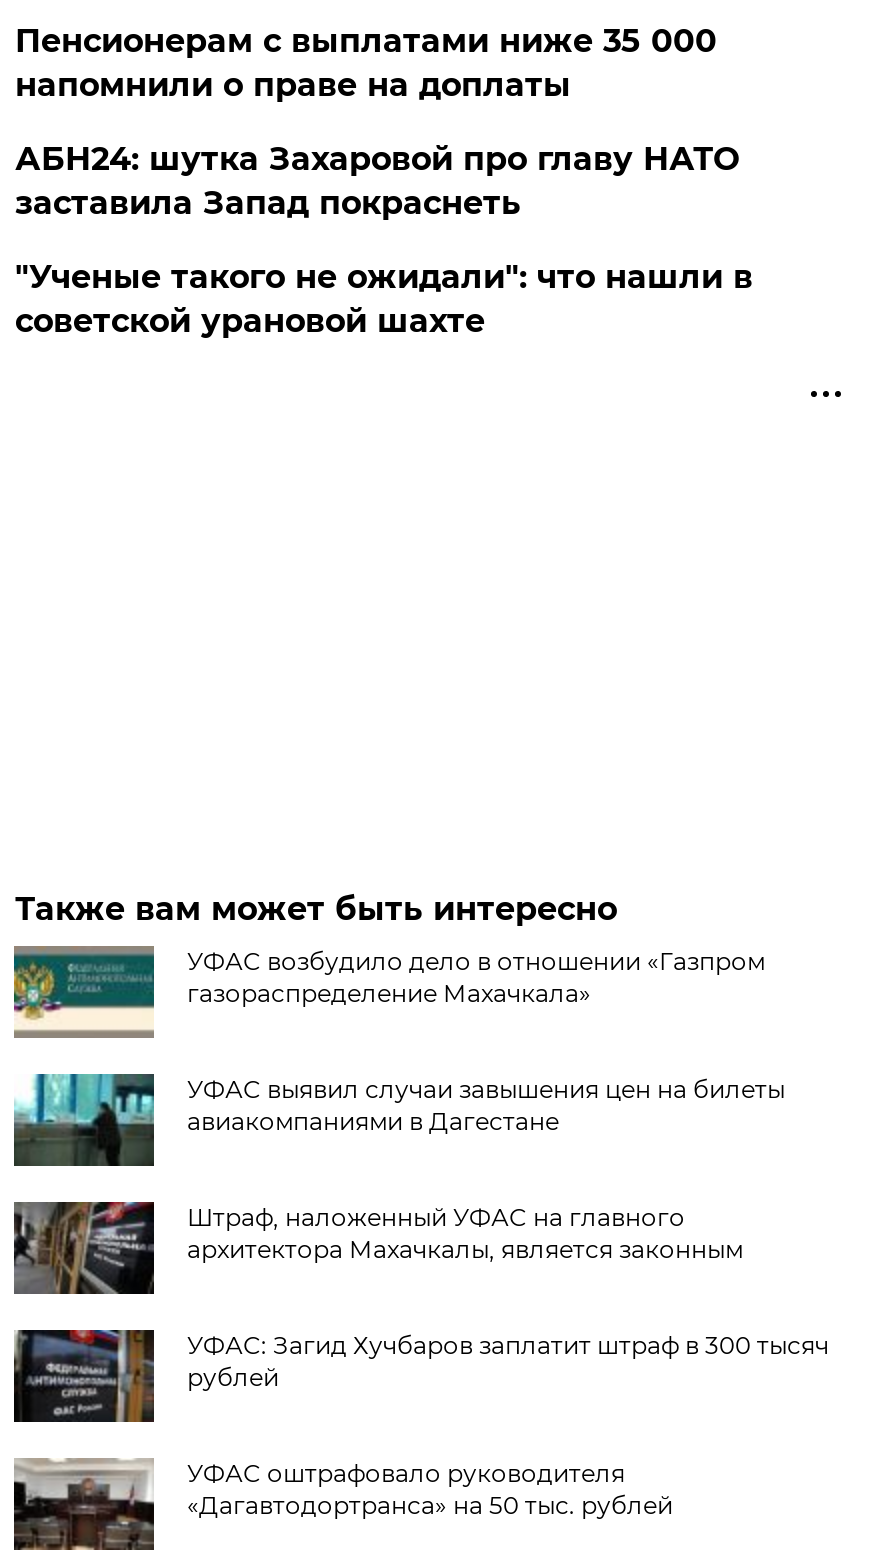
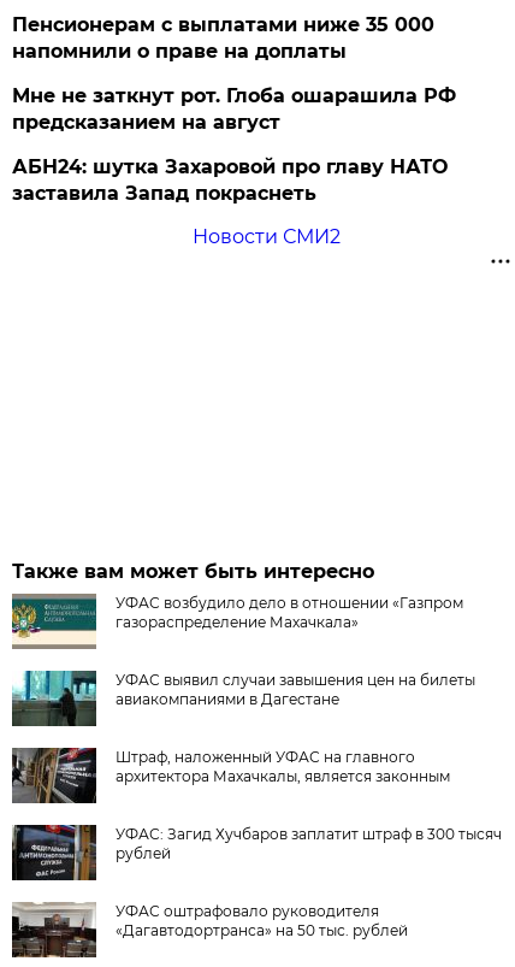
+ Мне не заткнут рот. Глоба ошарашила РФ
+ предсказанием на август

moved down: АБН24: шутка Захаровой про главу НАТО | заставила Запад покраснеть

- "Ученые такого не ожидали": что нашли в
- советской урановой шахте
+ Новости СМИ2
